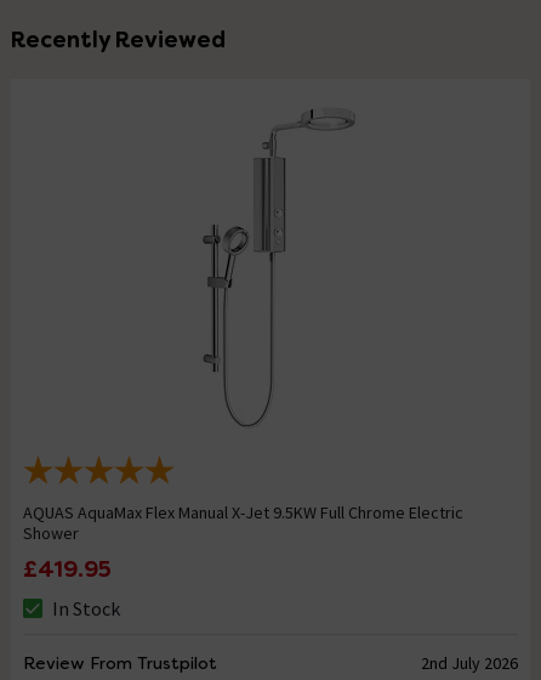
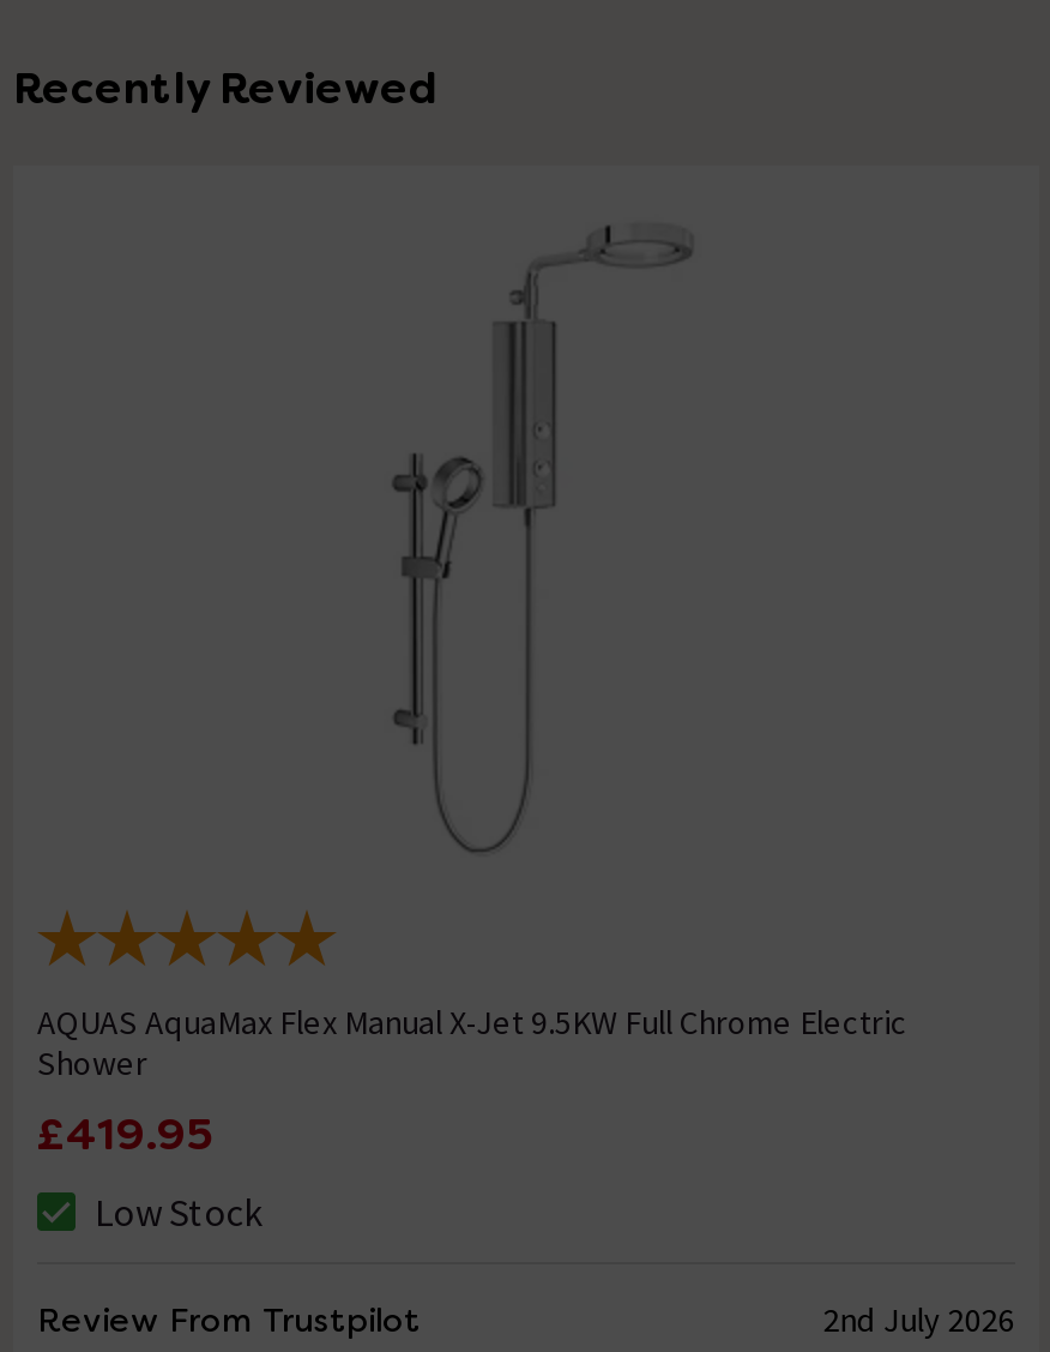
- In Stock
+ Low Stock
